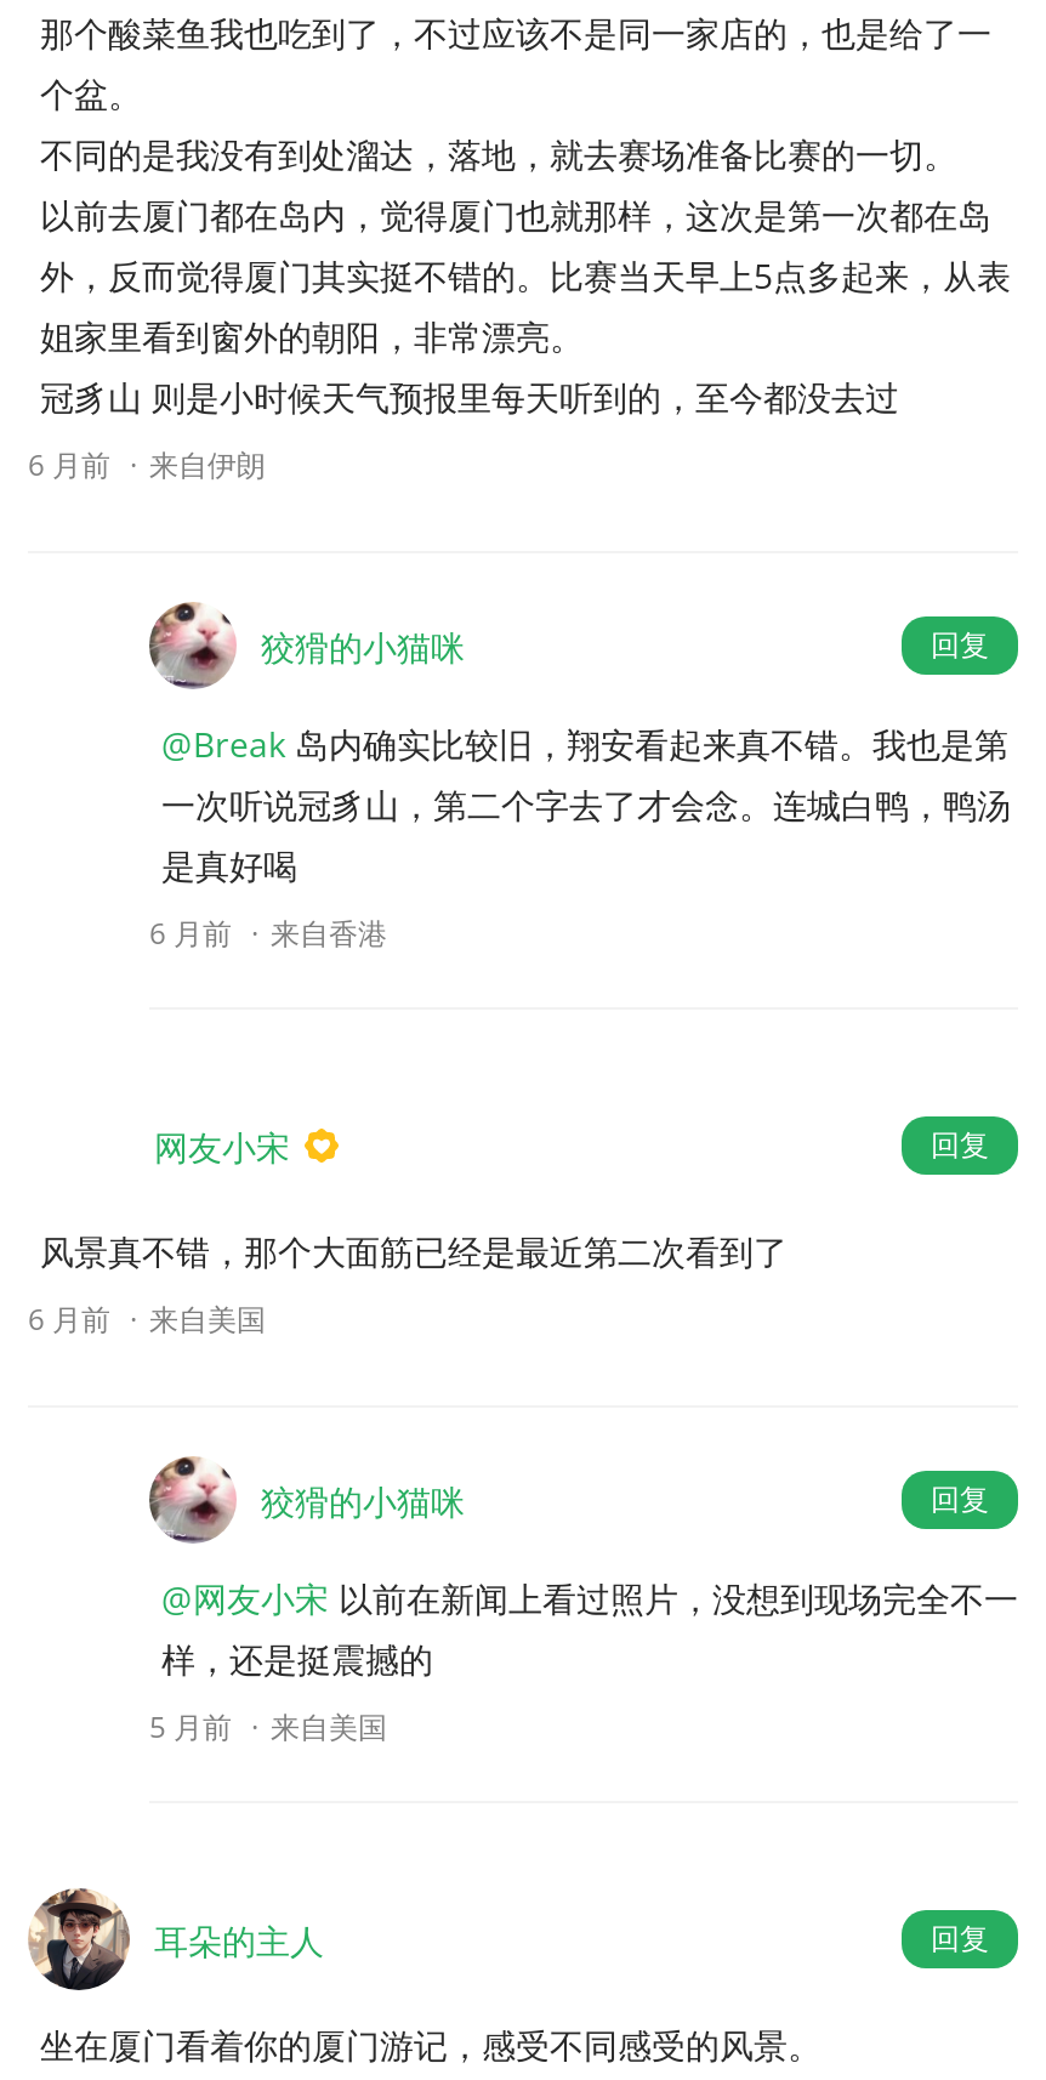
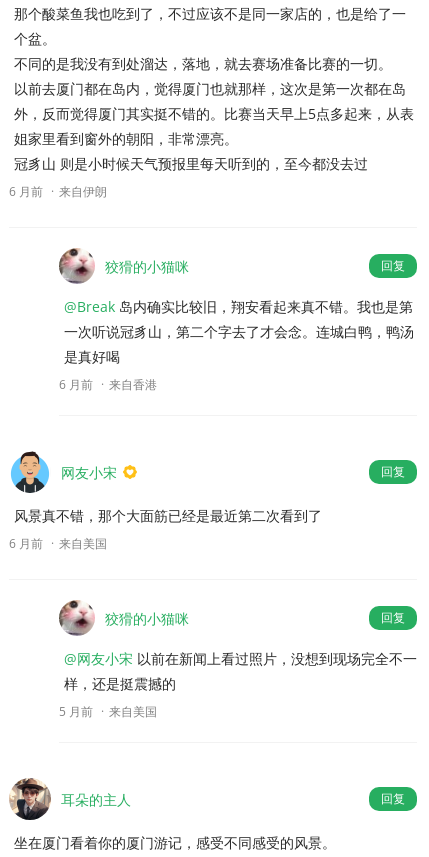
+ [image]
